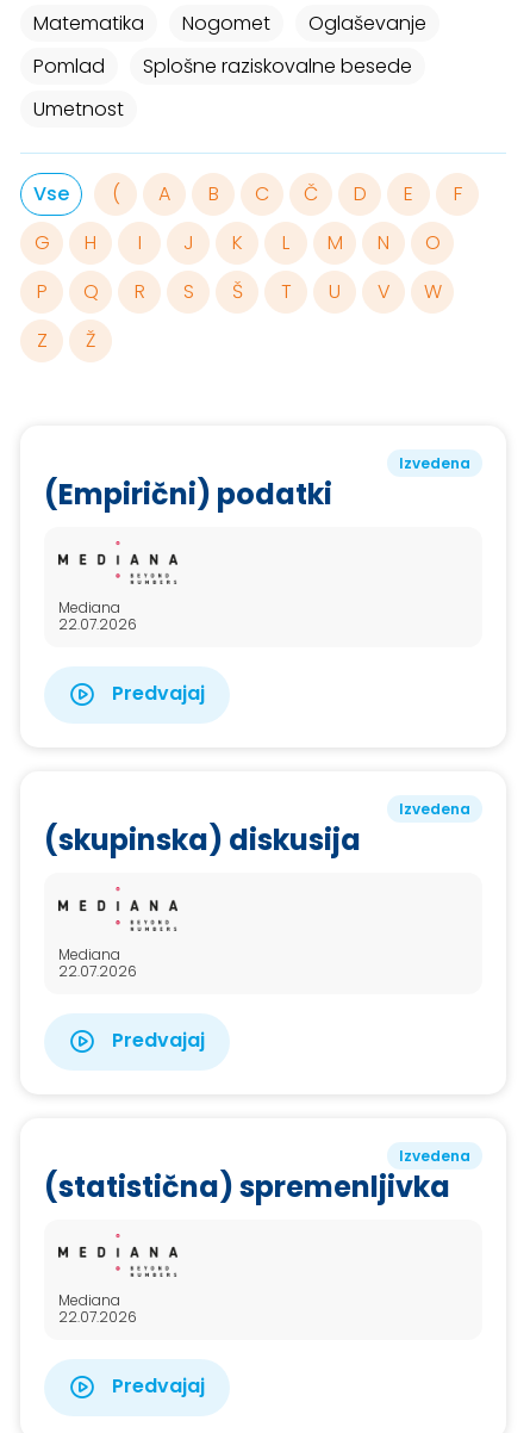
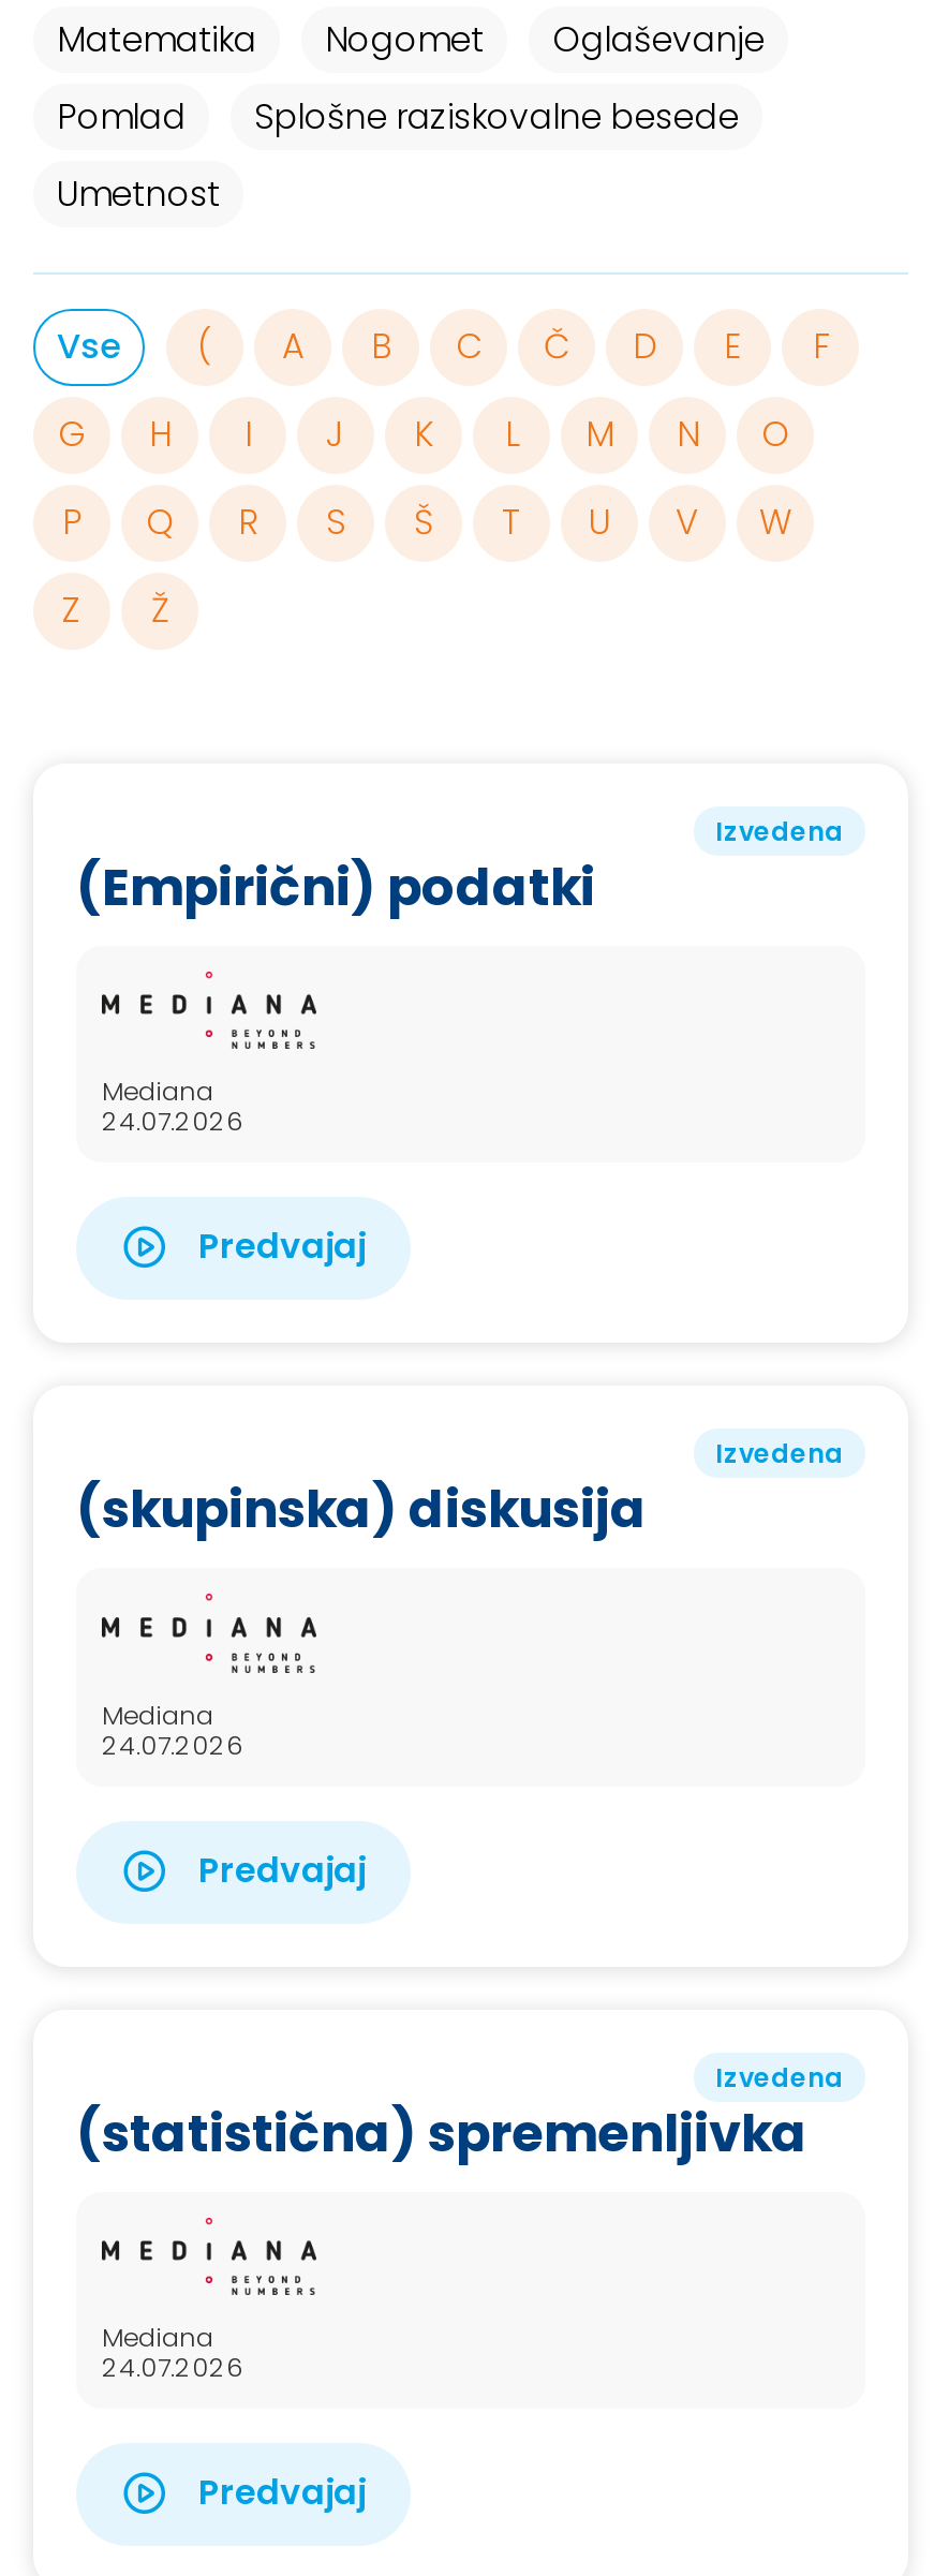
- 22.07.2026
+ 24.07.2026

- 22.07.2026
+ 24.07.2026

- 22.07.2026
+ 24.07.2026
